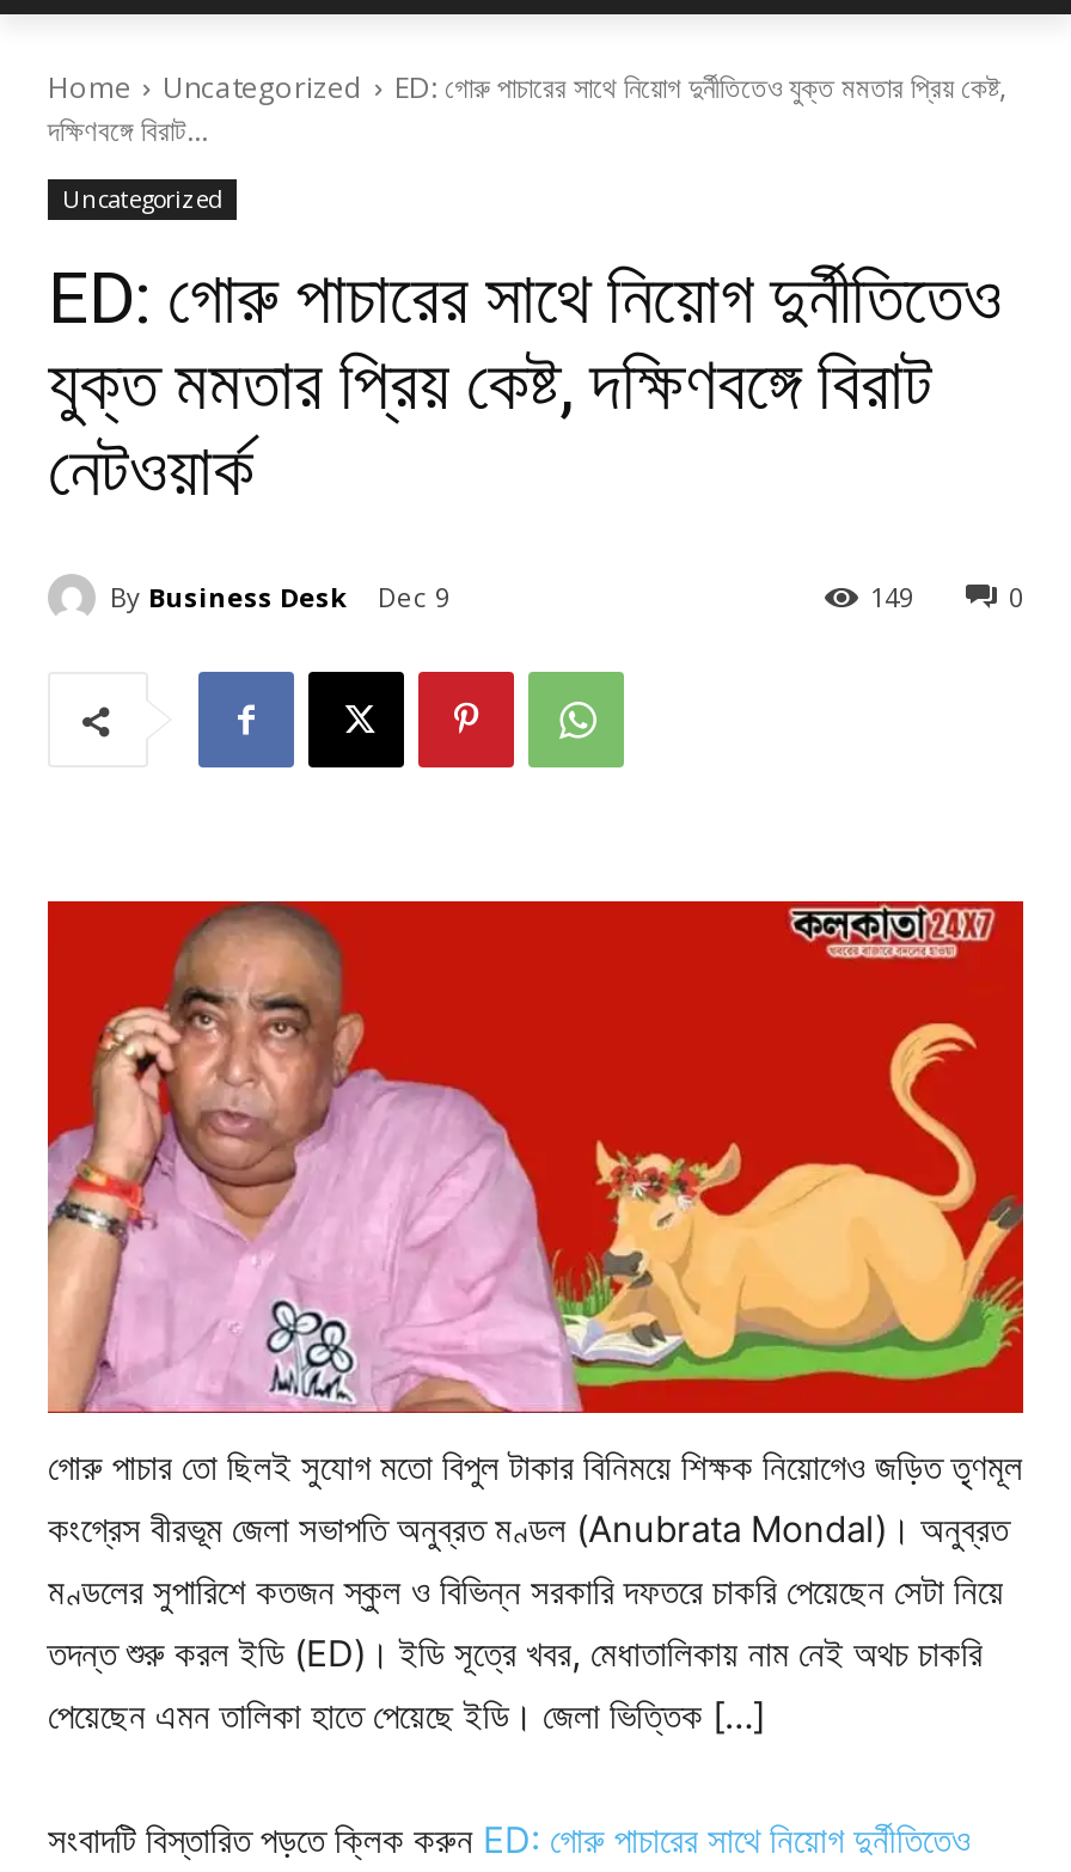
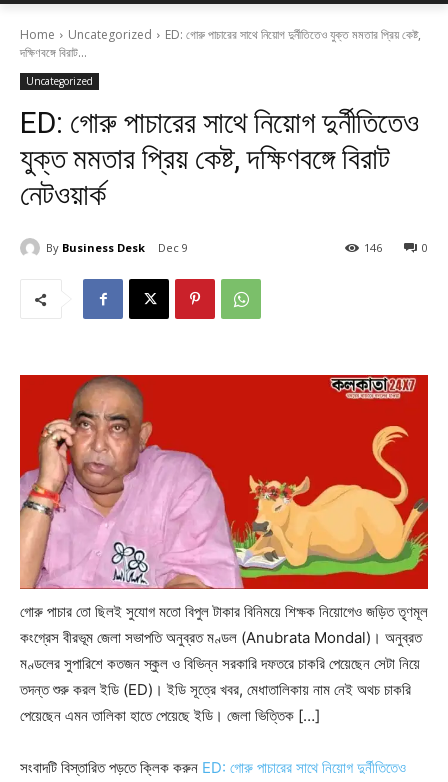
- 149
+ 146
